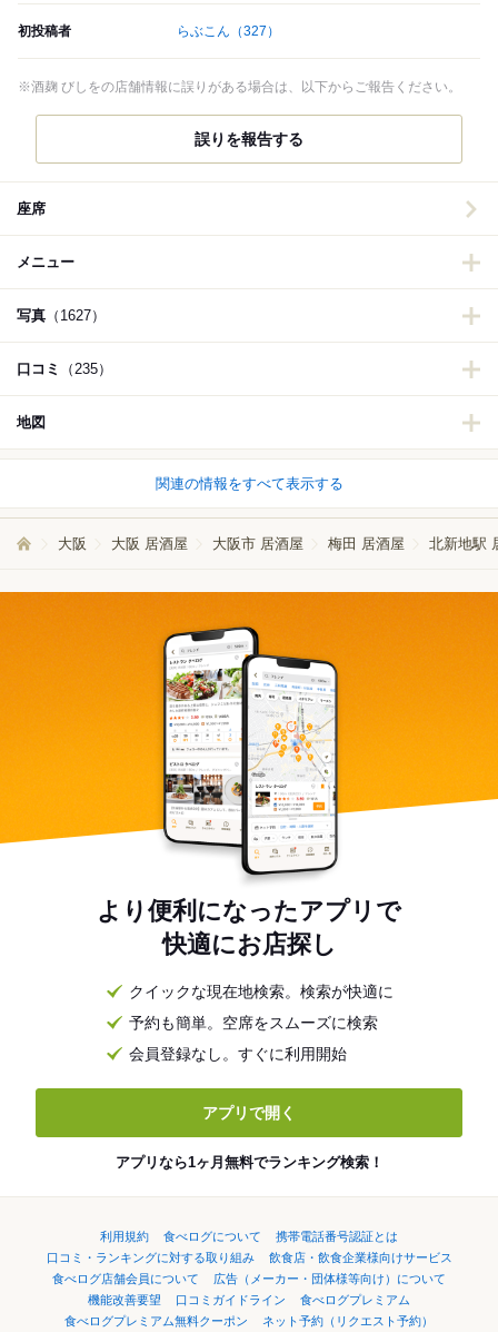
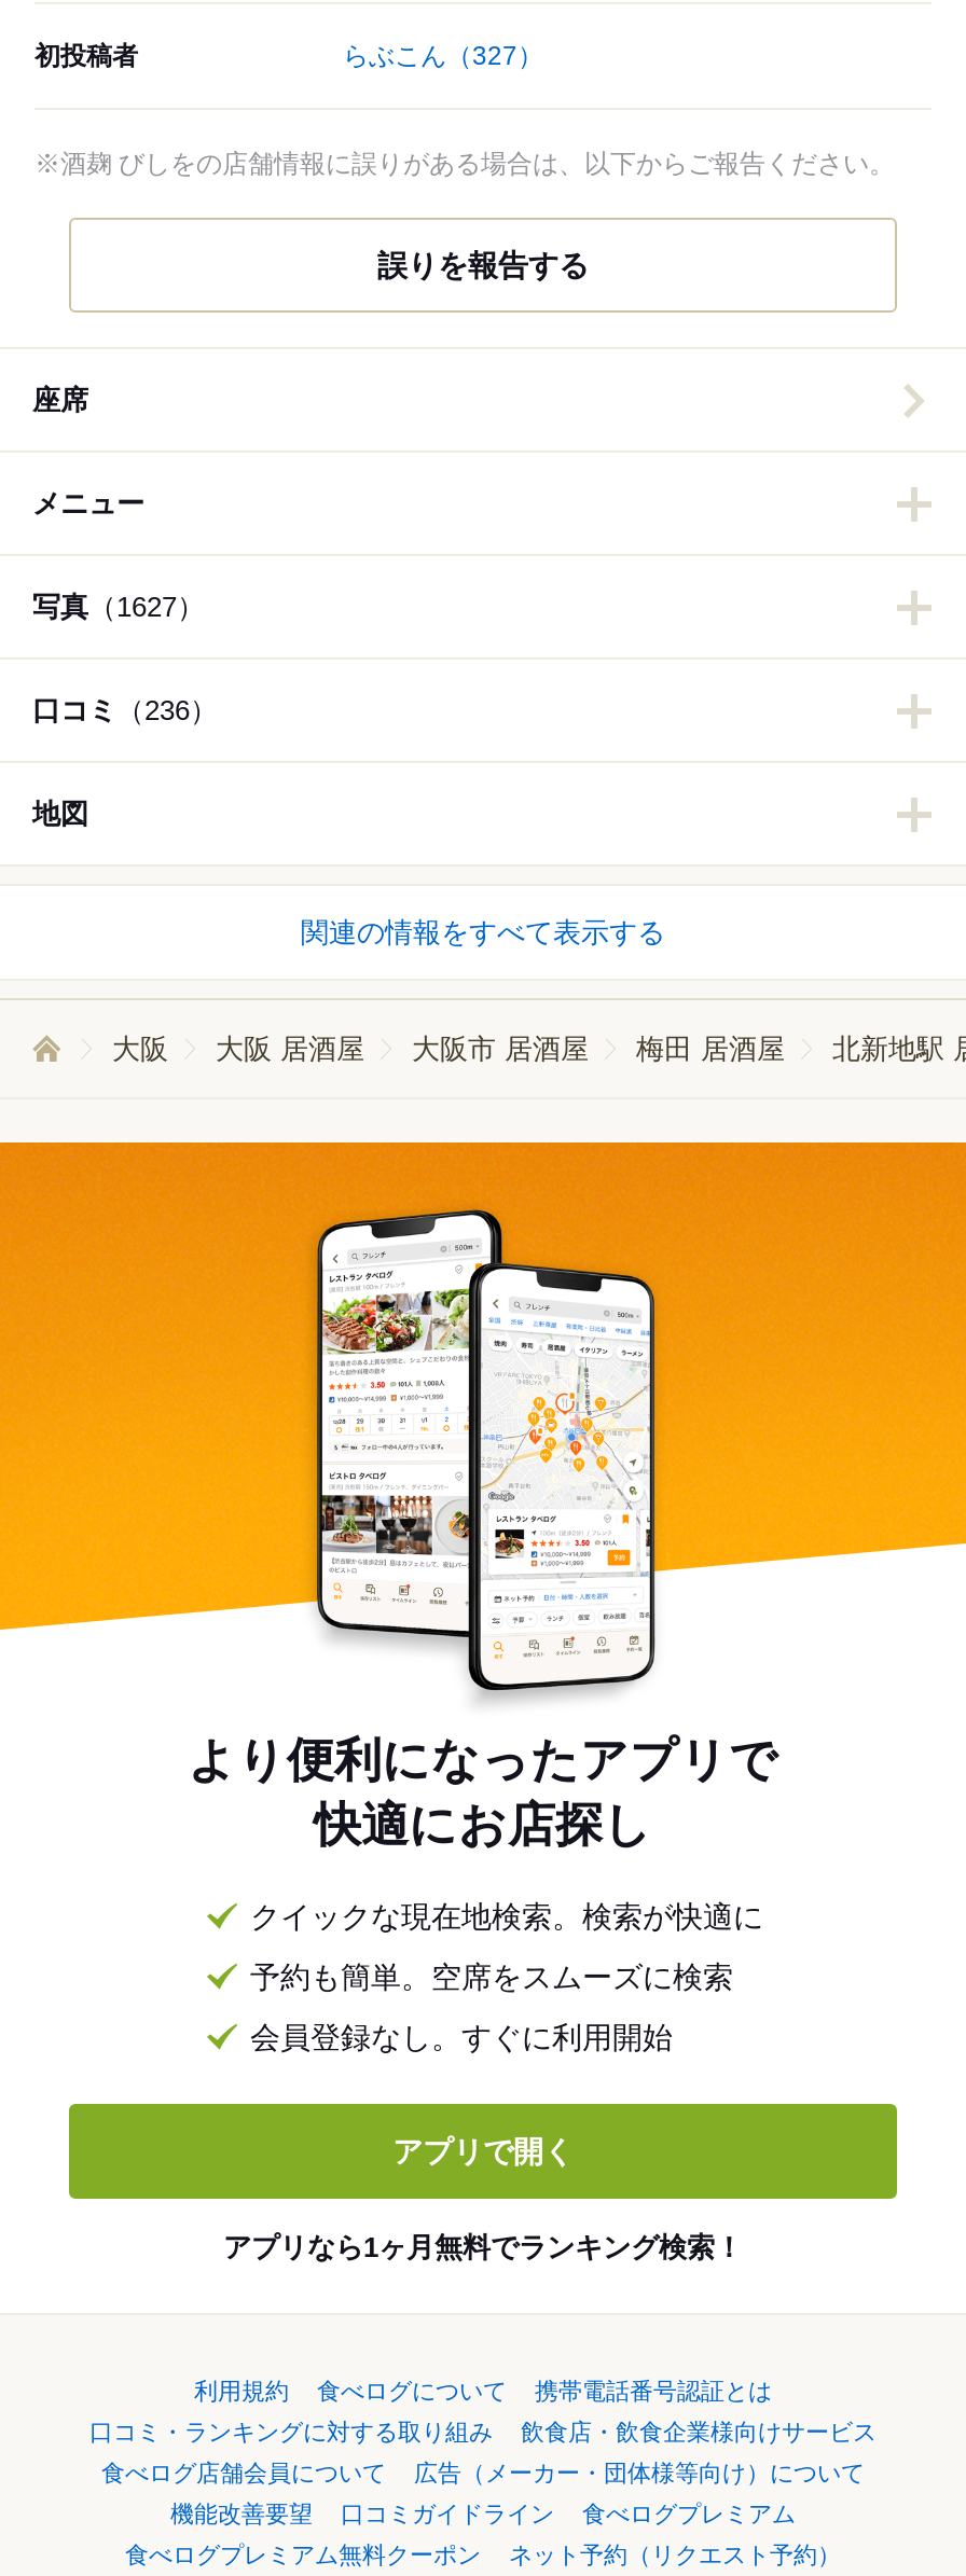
- 口コミ（235）
+ 口コミ（236）
